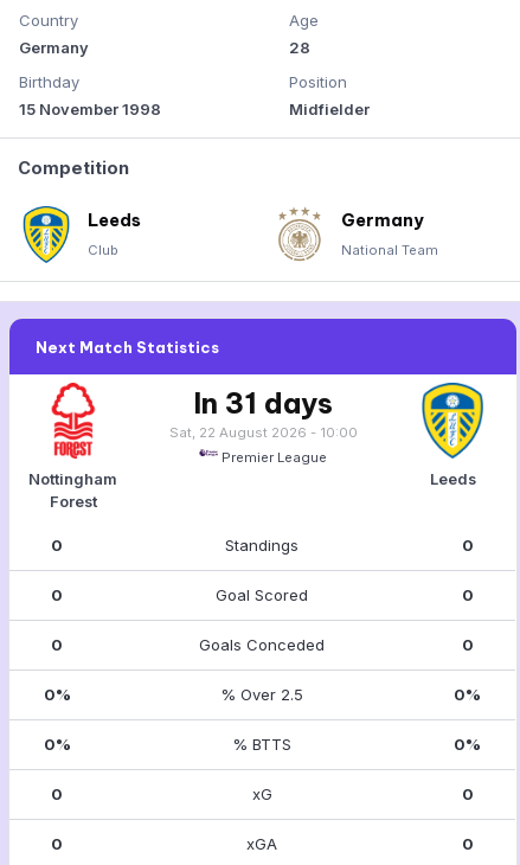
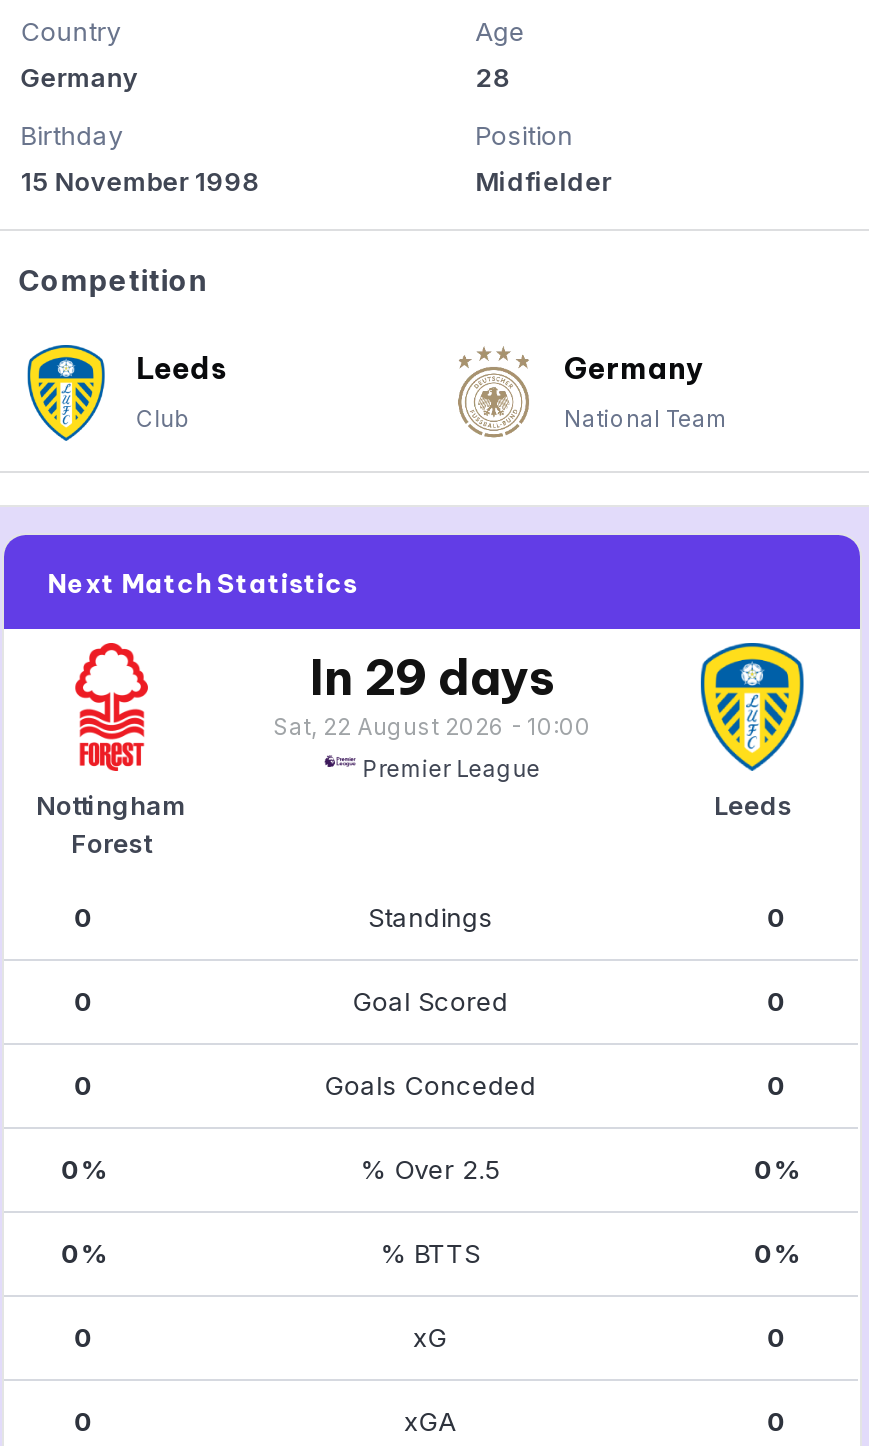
- In 31 days
+ In 29 days
